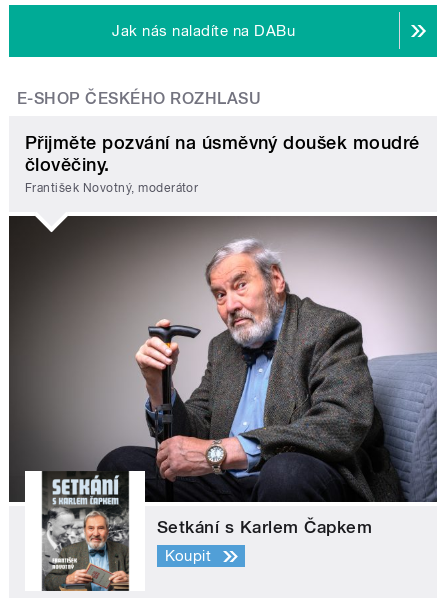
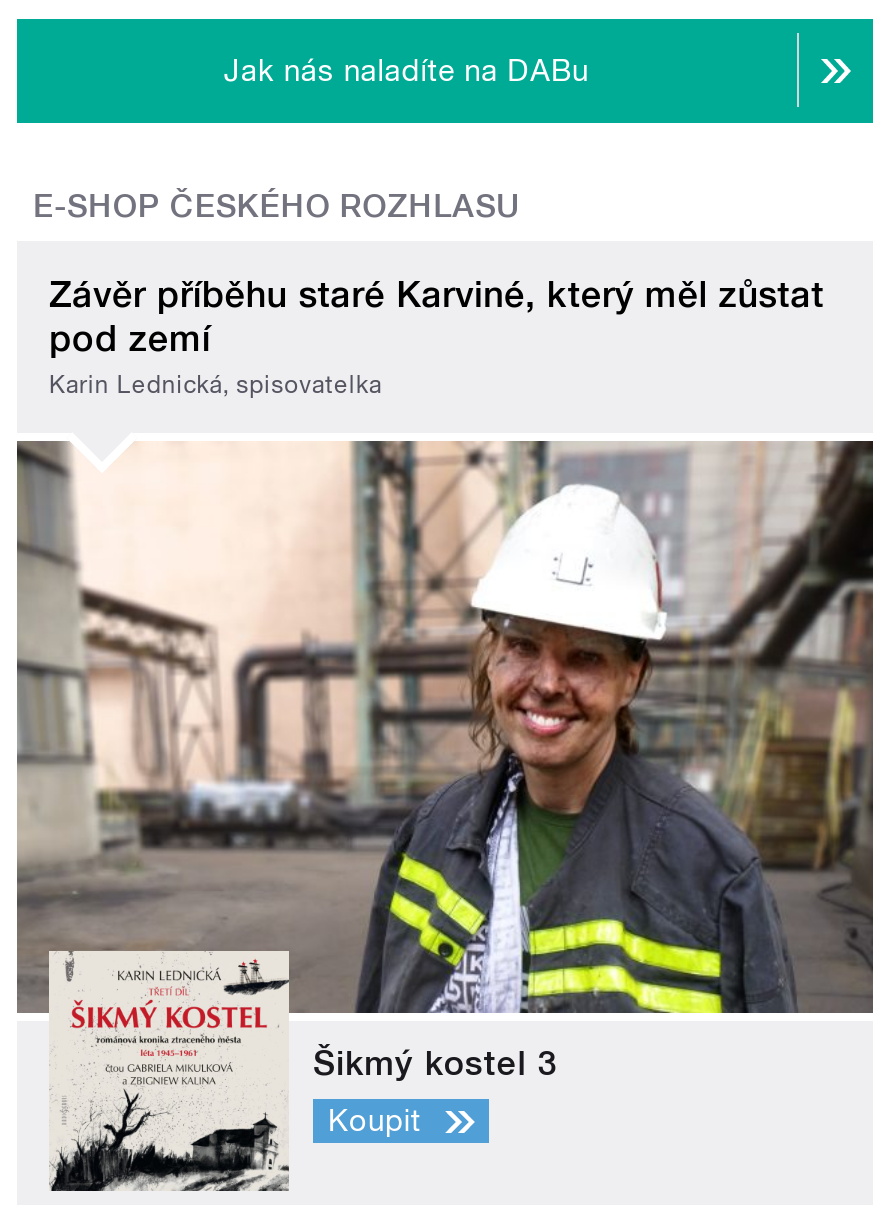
- Přijměte pozvání na úsměvný doušek moudré
- člověčiny.
- František Novotný, moderátor
+ Závěr příběhu staré Karviné, který měl zůstat
+ pod zemí
+ Karin Lednická, spisovatelka

- [image]
- Setkání s Karlem Čapkem
+ [image]
+ Šikmý kostel 3
